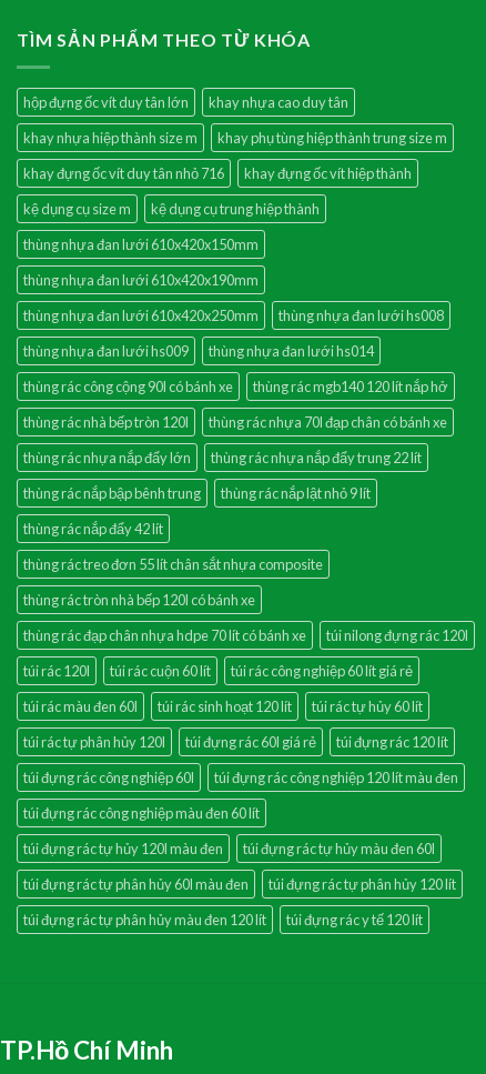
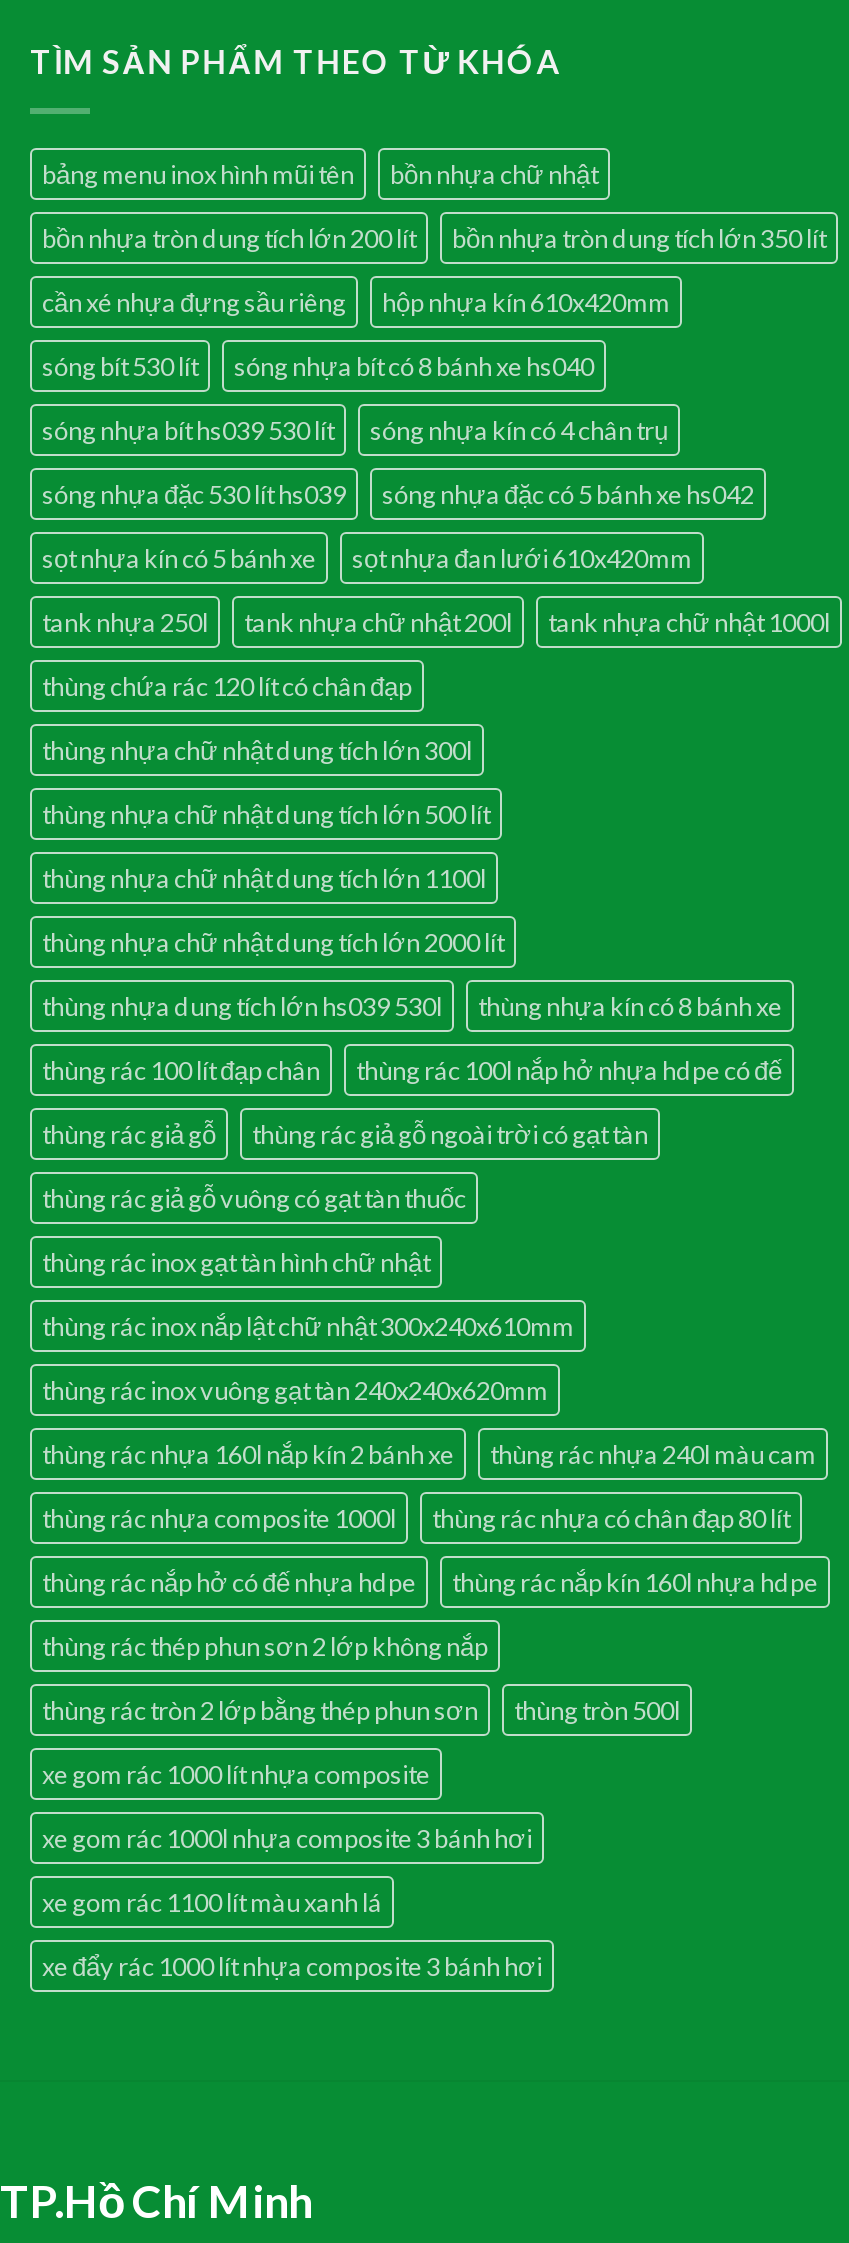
- hộp đựng ốc vít duy tân lớn
- khay nhựa cao duy tân
- khay nhựa hiệp thành size m
- khay phụ tùng hiệp thành trung size m
- khay đựng ốc vít duy tân nhỏ 716
- khay đựng ốc vít hiệp thành
- kệ dụng cụ size m
- kệ dụng cụ trung hiệp thành
- thùng nhựa đan lưới 610x420x150mm
- thùng nhựa đan lưới 610x420x190mm
- thùng nhựa đan lưới 610x420x250mm
- thùng nhựa đan lưới hs008
- thùng nhựa đan lưới hs009
- thùng nhựa đan lưới hs014
- thùng rác công cộng 90l có bánh xe
- thùng rác mgb140 120 lít nắp hở
- thùng rác nhà bếp tròn 120l
- thùng rác nhựa 70l đạp chân có bánh xe
- thùng rác nhựa nắp đẩy lớn
- thùng rác nhựa nắp đẩy trung 22 lít
- thùng rác nắp bập bênh trung
- thùng rác nắp lật nhỏ 9 lít
- thùng rác nắp đẩy 42 lít
- thùng rác treo đơn 55 lít chân sắt nhựa composite
- thùng rác tròn nhà bếp 120l có bánh xe
- thùng rác đạp chân nhựa hdpe 70 lít có bánh xe
- túi nilong đựng rác 120l
- túi rác 120l
- túi rác cuộn 60 lít
- túi rác công nghiệp 60 lít giá rẻ
- túi rác màu đen 60l
- túi rác sinh hoạt 120 lít
- túi rác tự hủy 60 lít
- túi rác tự phân hủy 120l
- túi đựng rác 60l giá rẻ
- túi đựng rác 120 lít
- túi đựng rác công nghiệp 60l
- túi đựng rác công nghiệp 120 lít màu đen
- túi đựng rác công nghiệp màu đen 60 lít
- túi đựng rác tự hủy 120l màu đen
- túi đựng rác tự hủy màu đen 60l
- túi đựng rác tự phân hủy 60l màu đen
- túi đựng rác tự phân hủy 120 lít
- túi đựng rác tự phân hủy màu đen 120 lít
- túi đựng rác y tế 120 lít
+ bảng menu inox hình mũi tên
+ bồn nhựa chữ nhật
+ bồn nhựa tròn dung tích lớn 200 lít
+ bồn nhựa tròn dung tích lớn 350 lít
+ cần xé nhựa đựng sầu riêng
+ hộp nhựa kín 610x420mm
+ sóng bít 530 lít
+ sóng nhựa bít có 8 bánh xe hs040
+ sóng nhựa bít hs039 530 lít
+ sóng nhựa kín có 4 chân trụ
+ sóng nhựa đặc 530 lít hs039
+ sóng nhựa đặc có 5 bánh xe hs042
+ sọt nhựa kín có 5 bánh xe
+ sọt nhựa đan lưới 610x420mm
+ tank nhựa 250l
+ tank nhựa chữ nhật 200l
+ tank nhựa chữ nhật 1000l
+ thùng chứa rác 120 lít có chân đạp
+ thùng nhựa chữ nhật dung tích lớn 300l
+ thùng nhựa chữ nhật dung tích lớn 500 lít
+ thùng nhựa chữ nhật dung tích lớn 1100l
+ thùng nhựa chữ nhật dung tích lớn 2000 lít
+ thùng nhựa dung tích lớn hs039 530l
+ thùng nhựa kín có 8 bánh xe
+ thùng rác 100 lít đạp chân
+ thùng rác 100l nắp hở nhựa hdpe có đế
+ thùng rác giả gỗ
+ thùng rác giả gỗ ngoài trời có gạt tàn
+ thùng rác giả gỗ vuông có gạt tàn thuốc
+ thùng rác inox gạt tàn hình chữ nhật
+ thùng rác inox nắp lật chữ nhật 300x240x610mm
+ thùng rác inox vuông gạt tàn 240x240x620mm
+ thùng rác nhựa 160l nắp kín 2 bánh xe
+ thùng rác nhựa 240l màu cam
+ thùng rác nhựa composite 1000l
+ thùng rác nhựa có chân đạp 80 lít
+ thùng rác nắp hở có đế nhựa hdpe
+ thùng rác nắp kín 160l nhựa hdpe
+ thùng rác thép phun sơn 2 lớp không nắp
+ thùng rác tròn 2 lớp bằng thép phun sơn
+ thùng tròn 500l
+ xe gom rác 1000 lít nhựa composite
+ xe gom rác 1000l nhựa composite 3 bánh hơi
+ xe gom rác 1100 lít màu xanh lá
+ xe đẩy rác 1000 lít nhựa composite 3 bánh hơi
